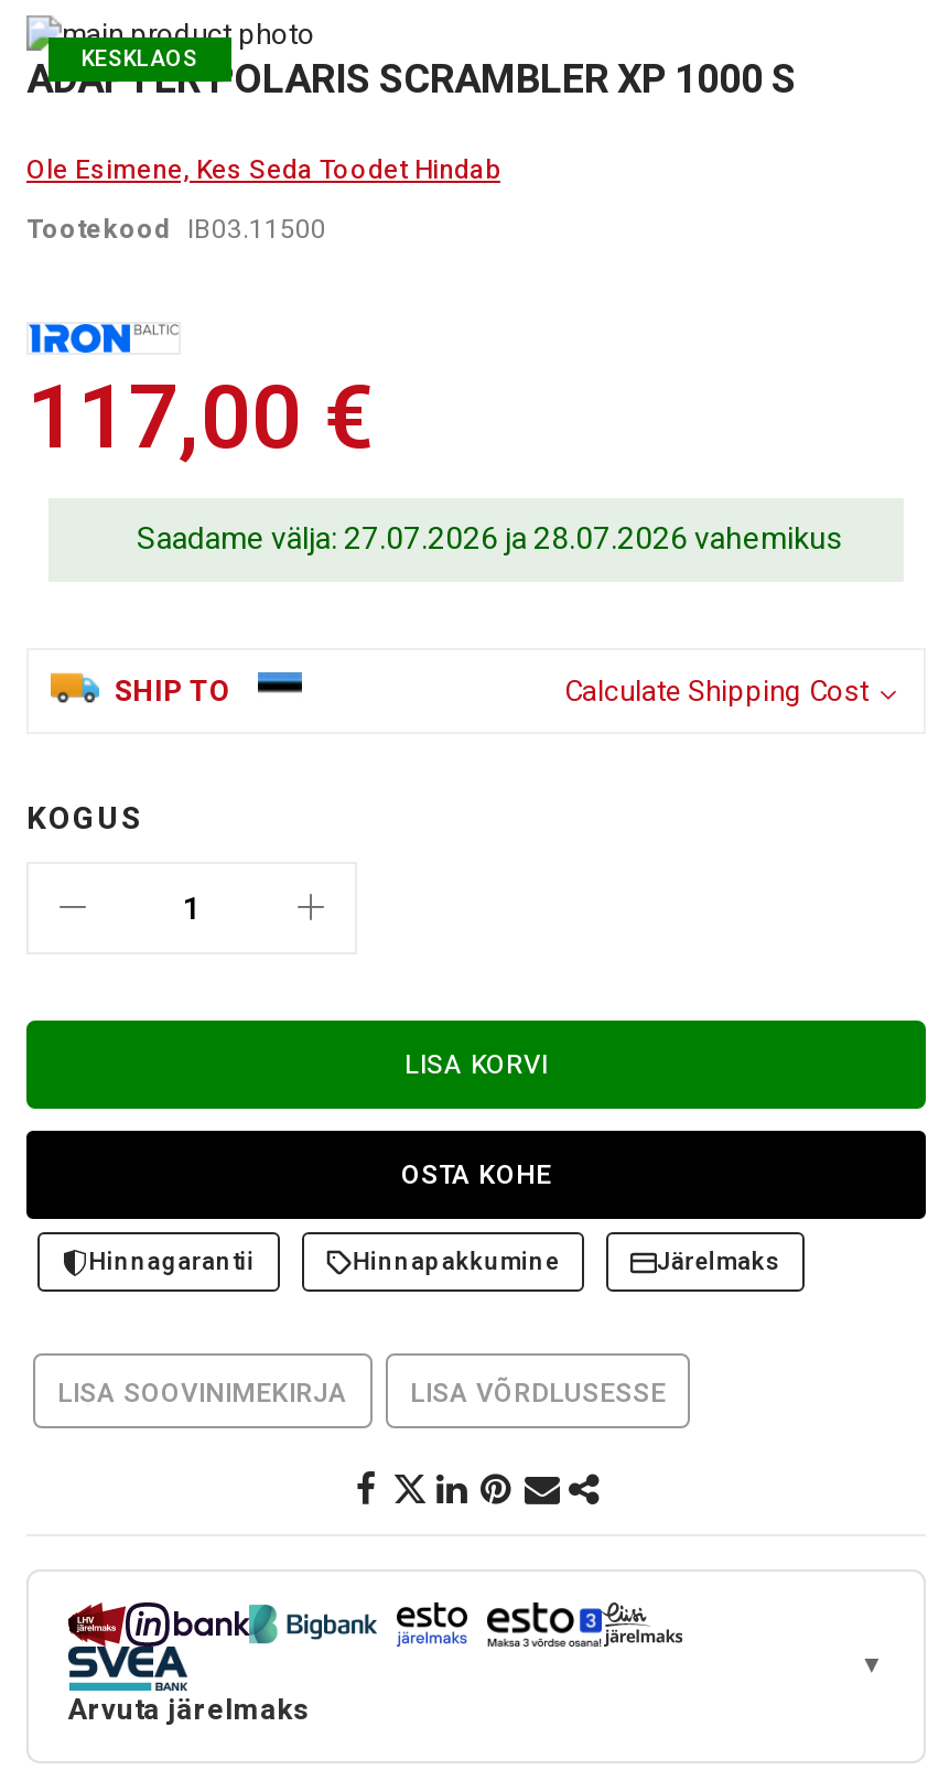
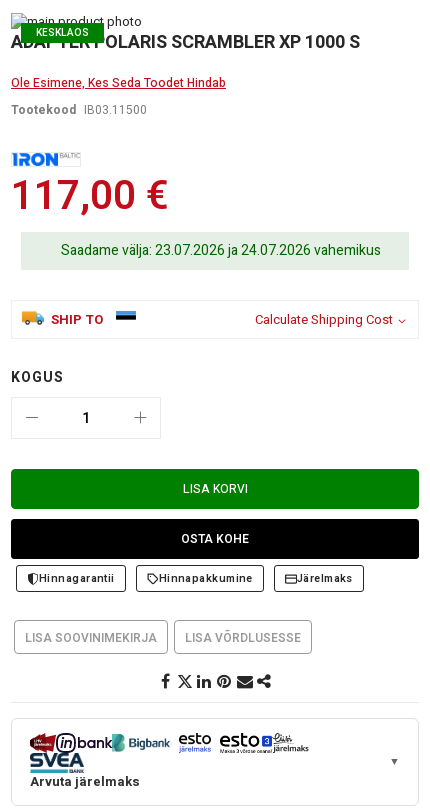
- Saadame välja: 27.07.2026 ja 28.07.2026 vahemikus
+ Saadame välja: 23.07.2026 ja 24.07.2026 vahemikus
